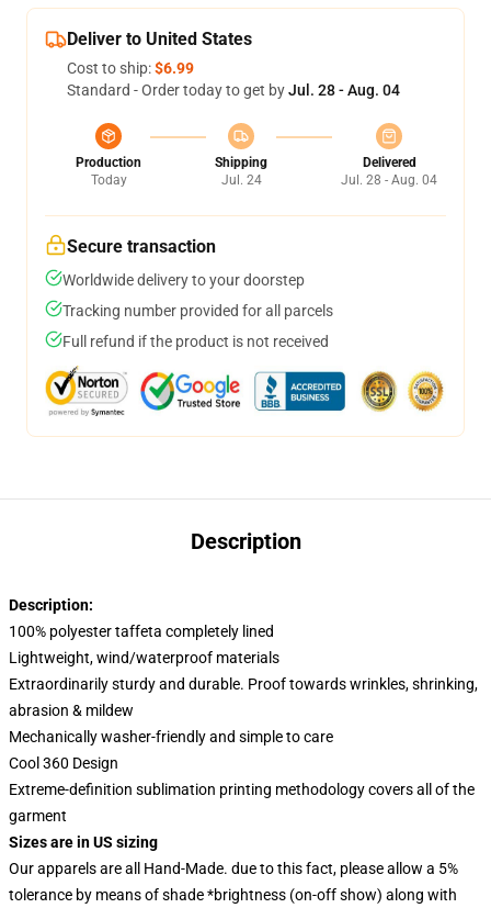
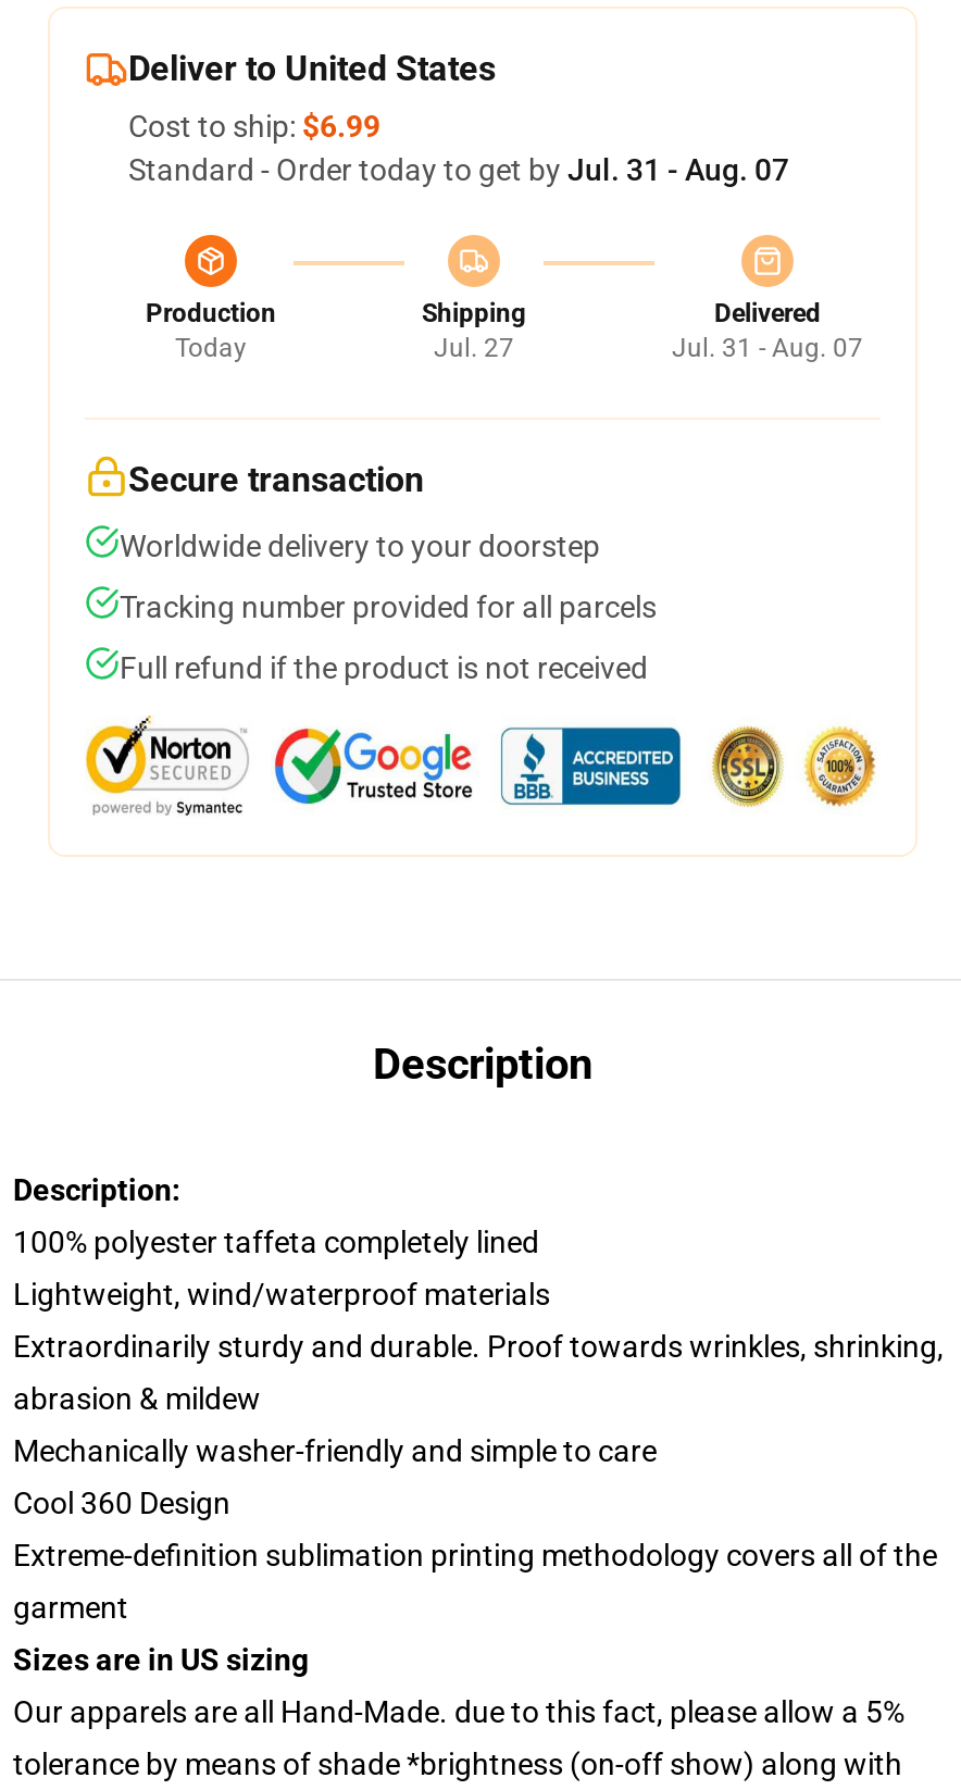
- Standard - Order today to get by Jul. 28 - Aug. 04
+ Standard - Order today to get by Jul. 31 - Aug. 07

- Jul. 24
+ Jul. 27

- Jul. 28 - Aug. 04
+ Jul. 31 - Aug. 07
